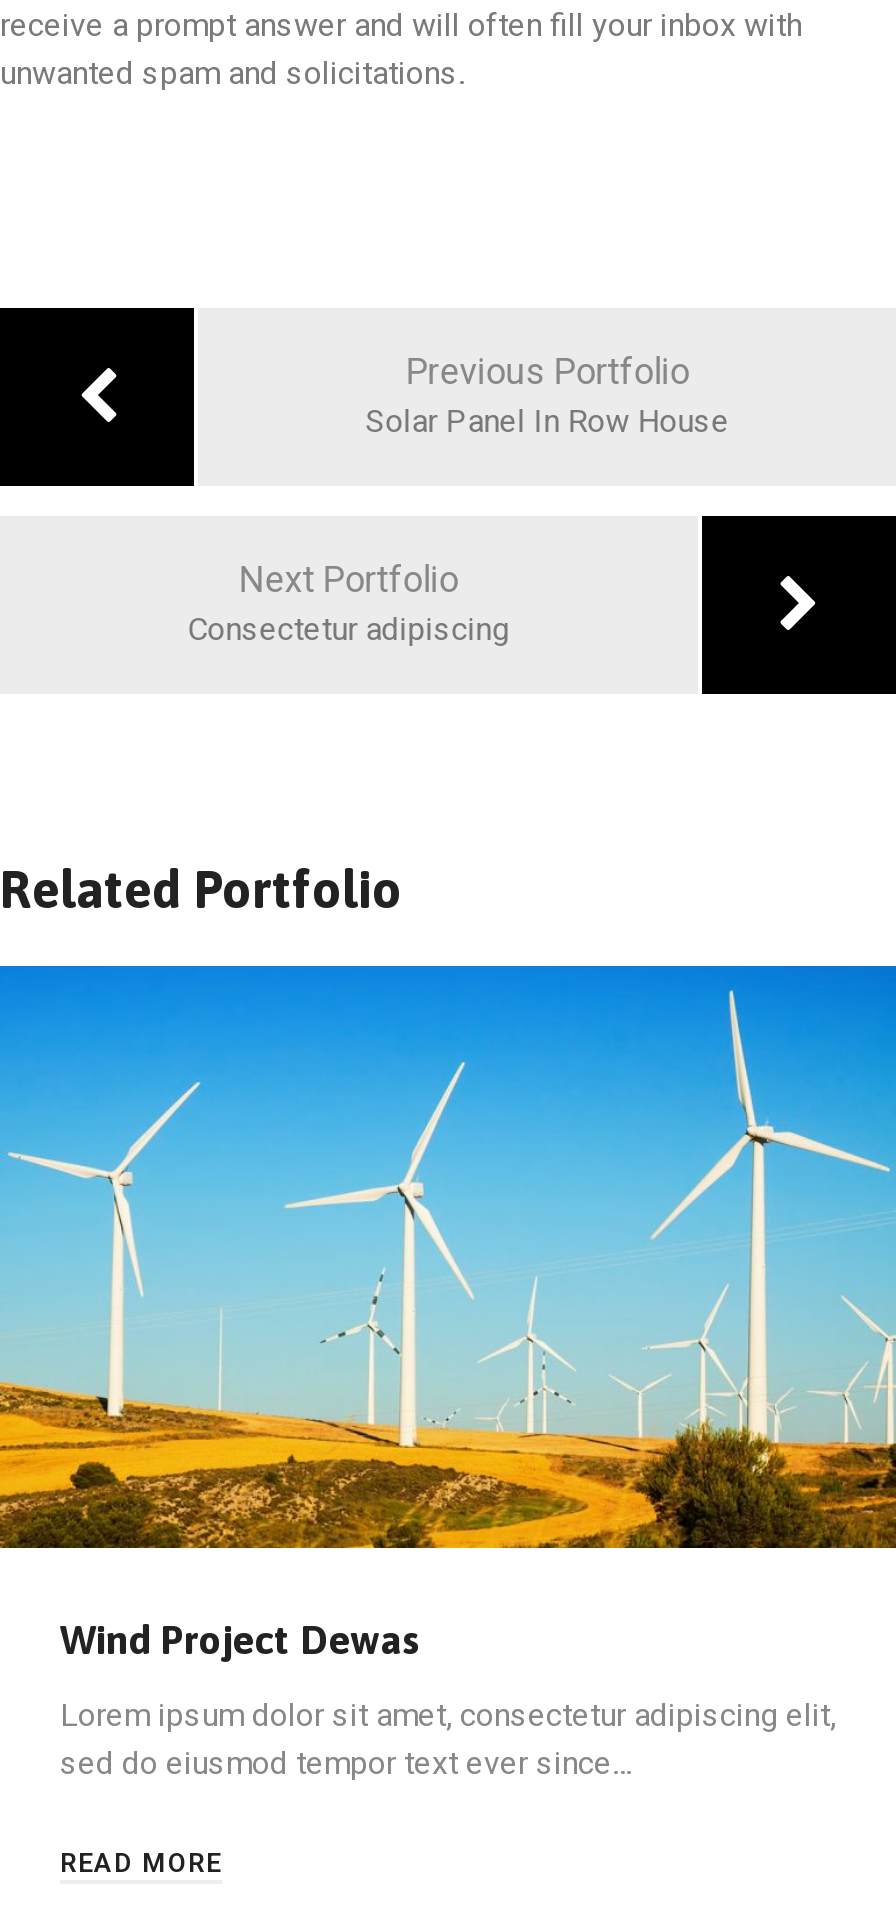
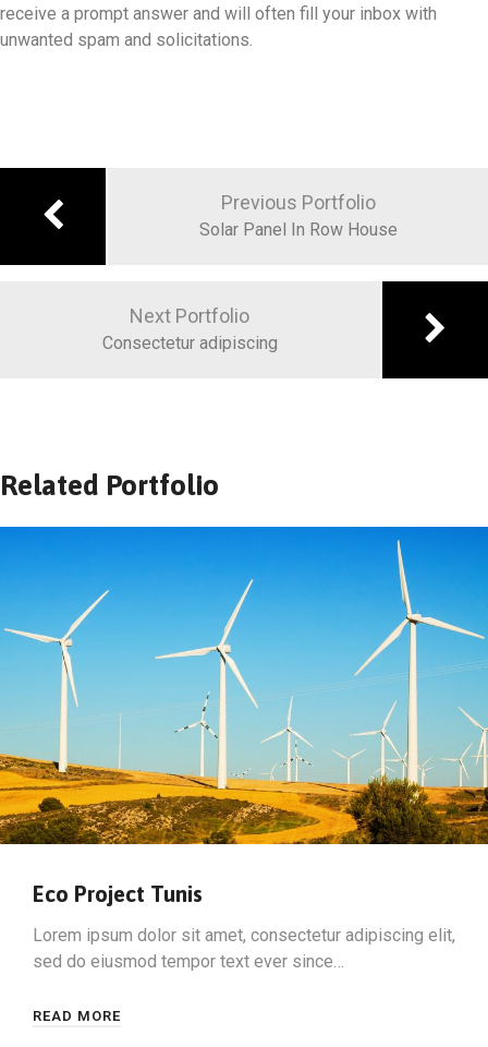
- Wind Project Dewas
+ Eco Project Tunis
